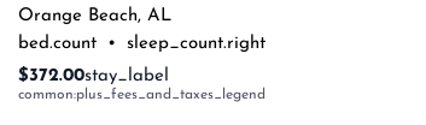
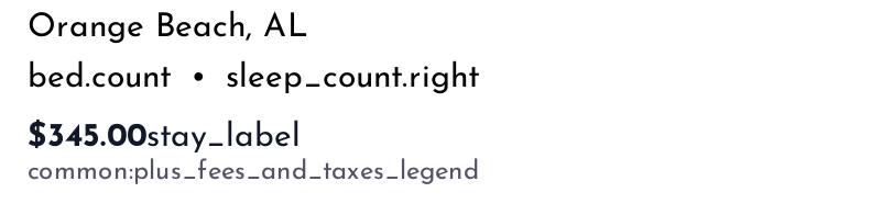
- $372.00stay_label
+ $345.00stay_label
